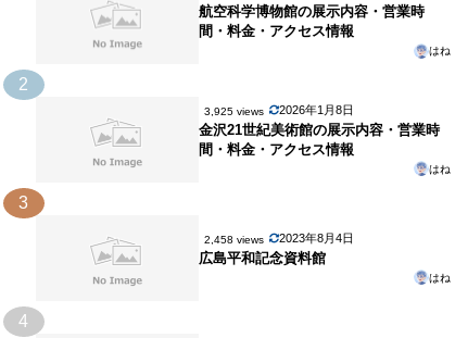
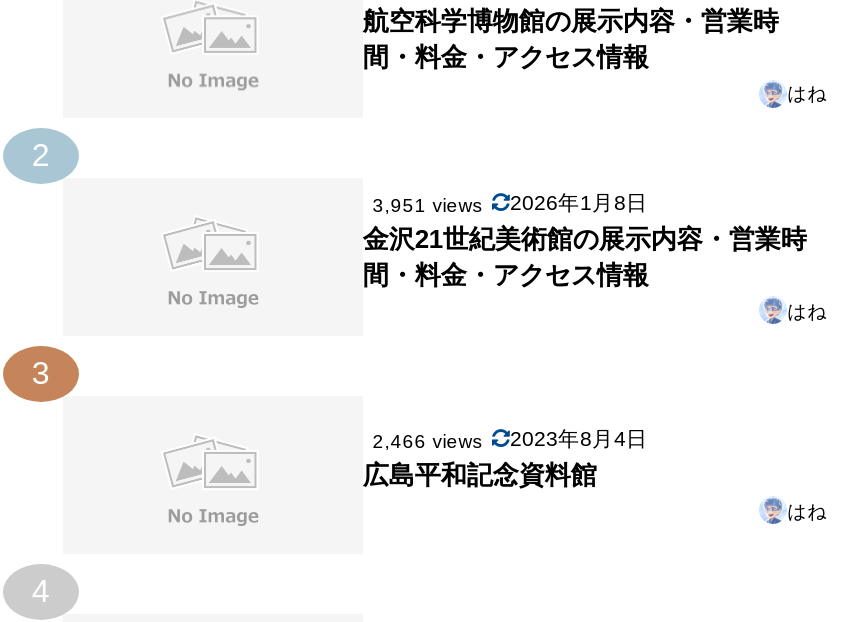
- 3,925 views 2026年1月8日
+ 3,951 views 2026年1月8日

- 2,458 views 2023年8月4日
+ 2,466 views 2023年8月4日
